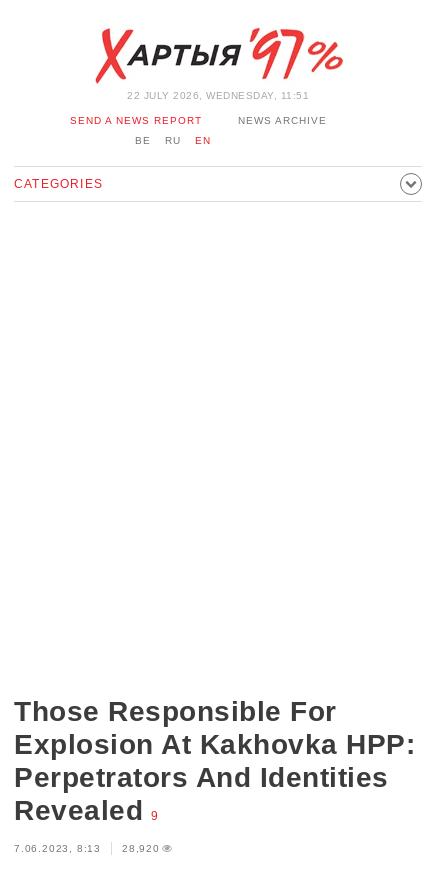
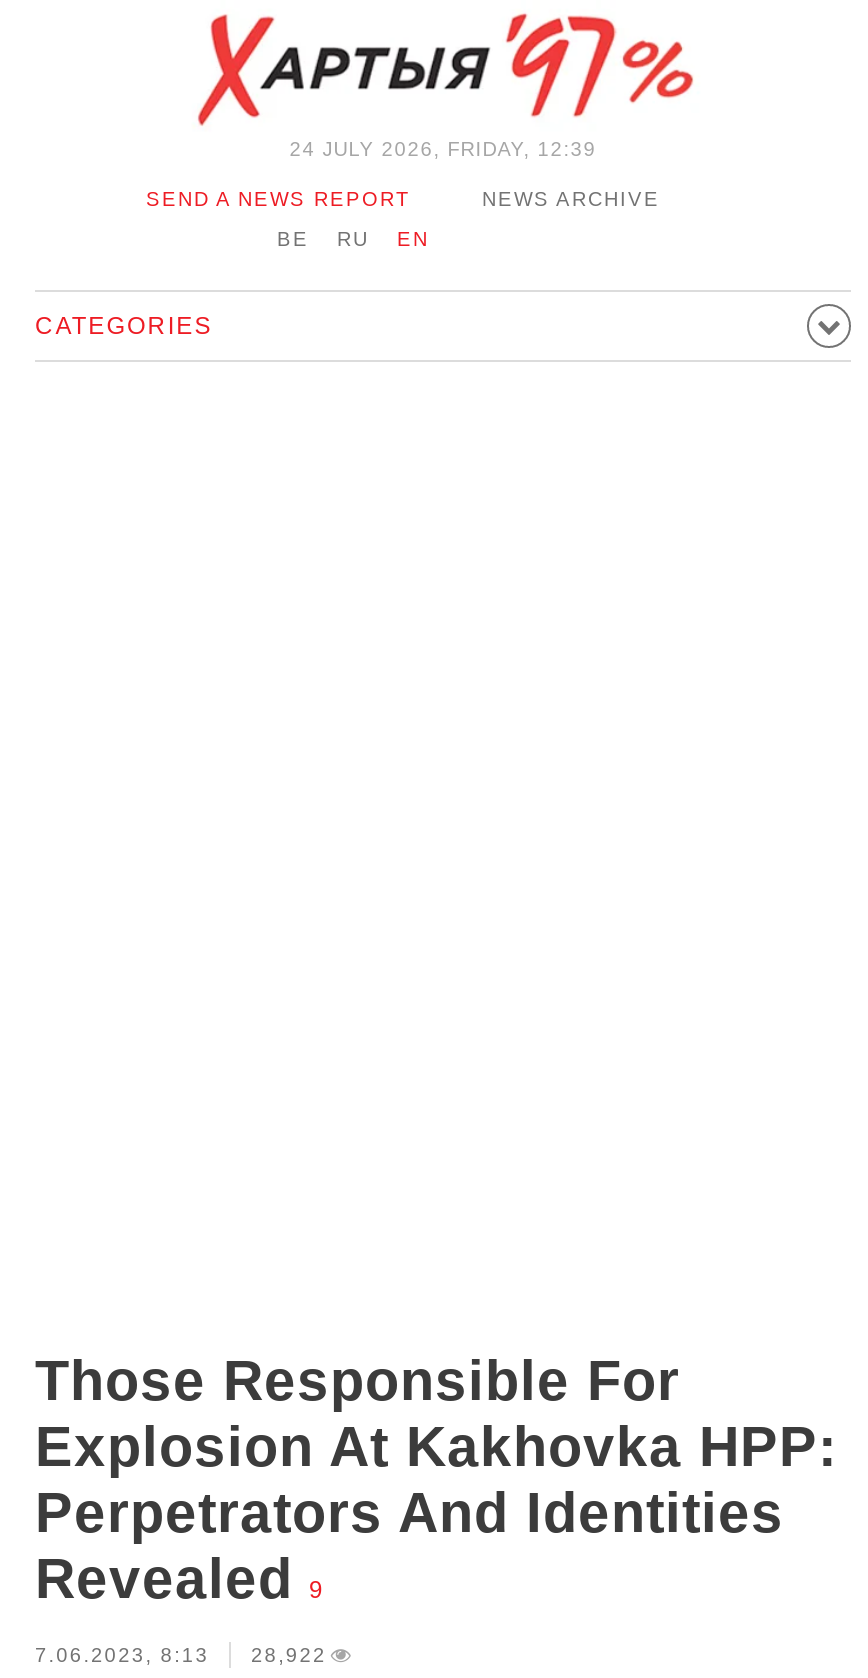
- 22 JULY 2026, WEDNESDAY, 11:51
+ 24 JULY 2026, FRIDAY, 12:39

- 7.06.2023, 8:13 28,920
+ 7.06.2023, 8:13 28,922
